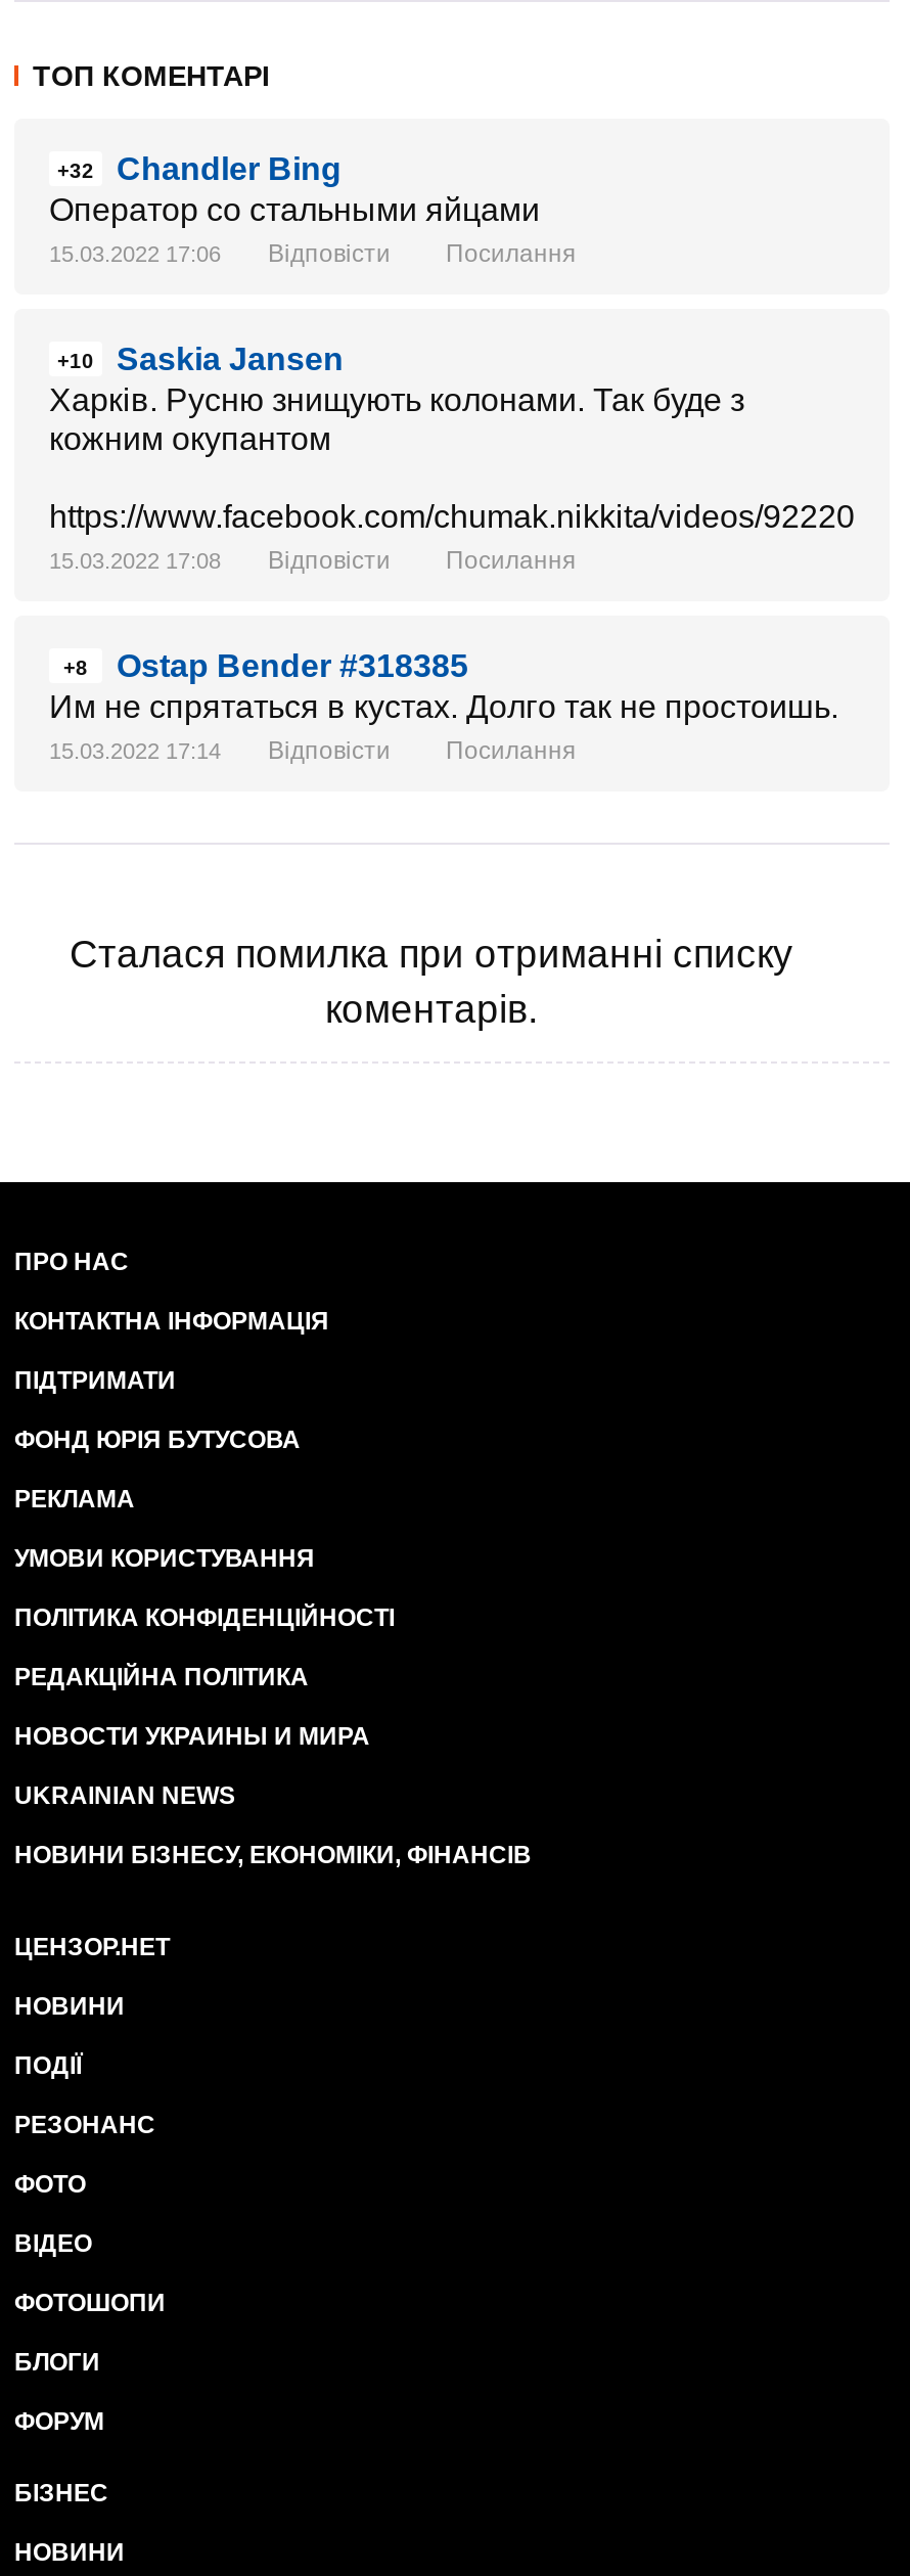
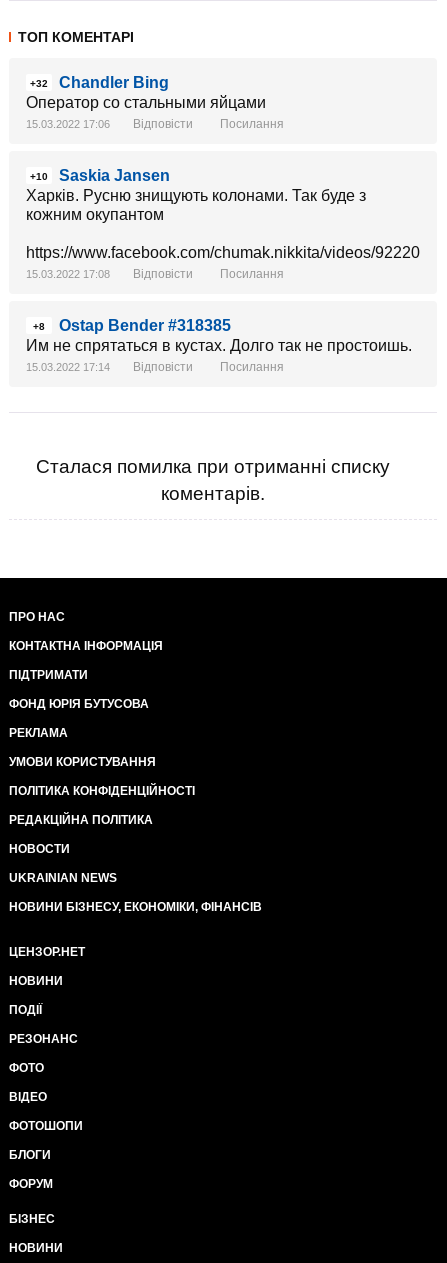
- НОВОСТИ УКРАИНЫ И МИРА
+ НОВОСТИ
